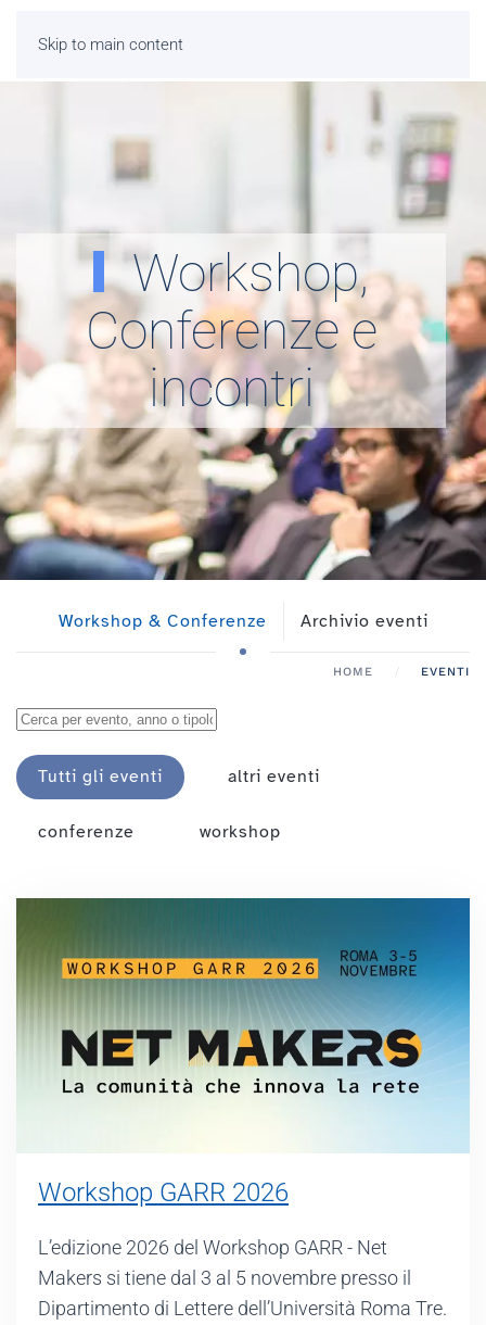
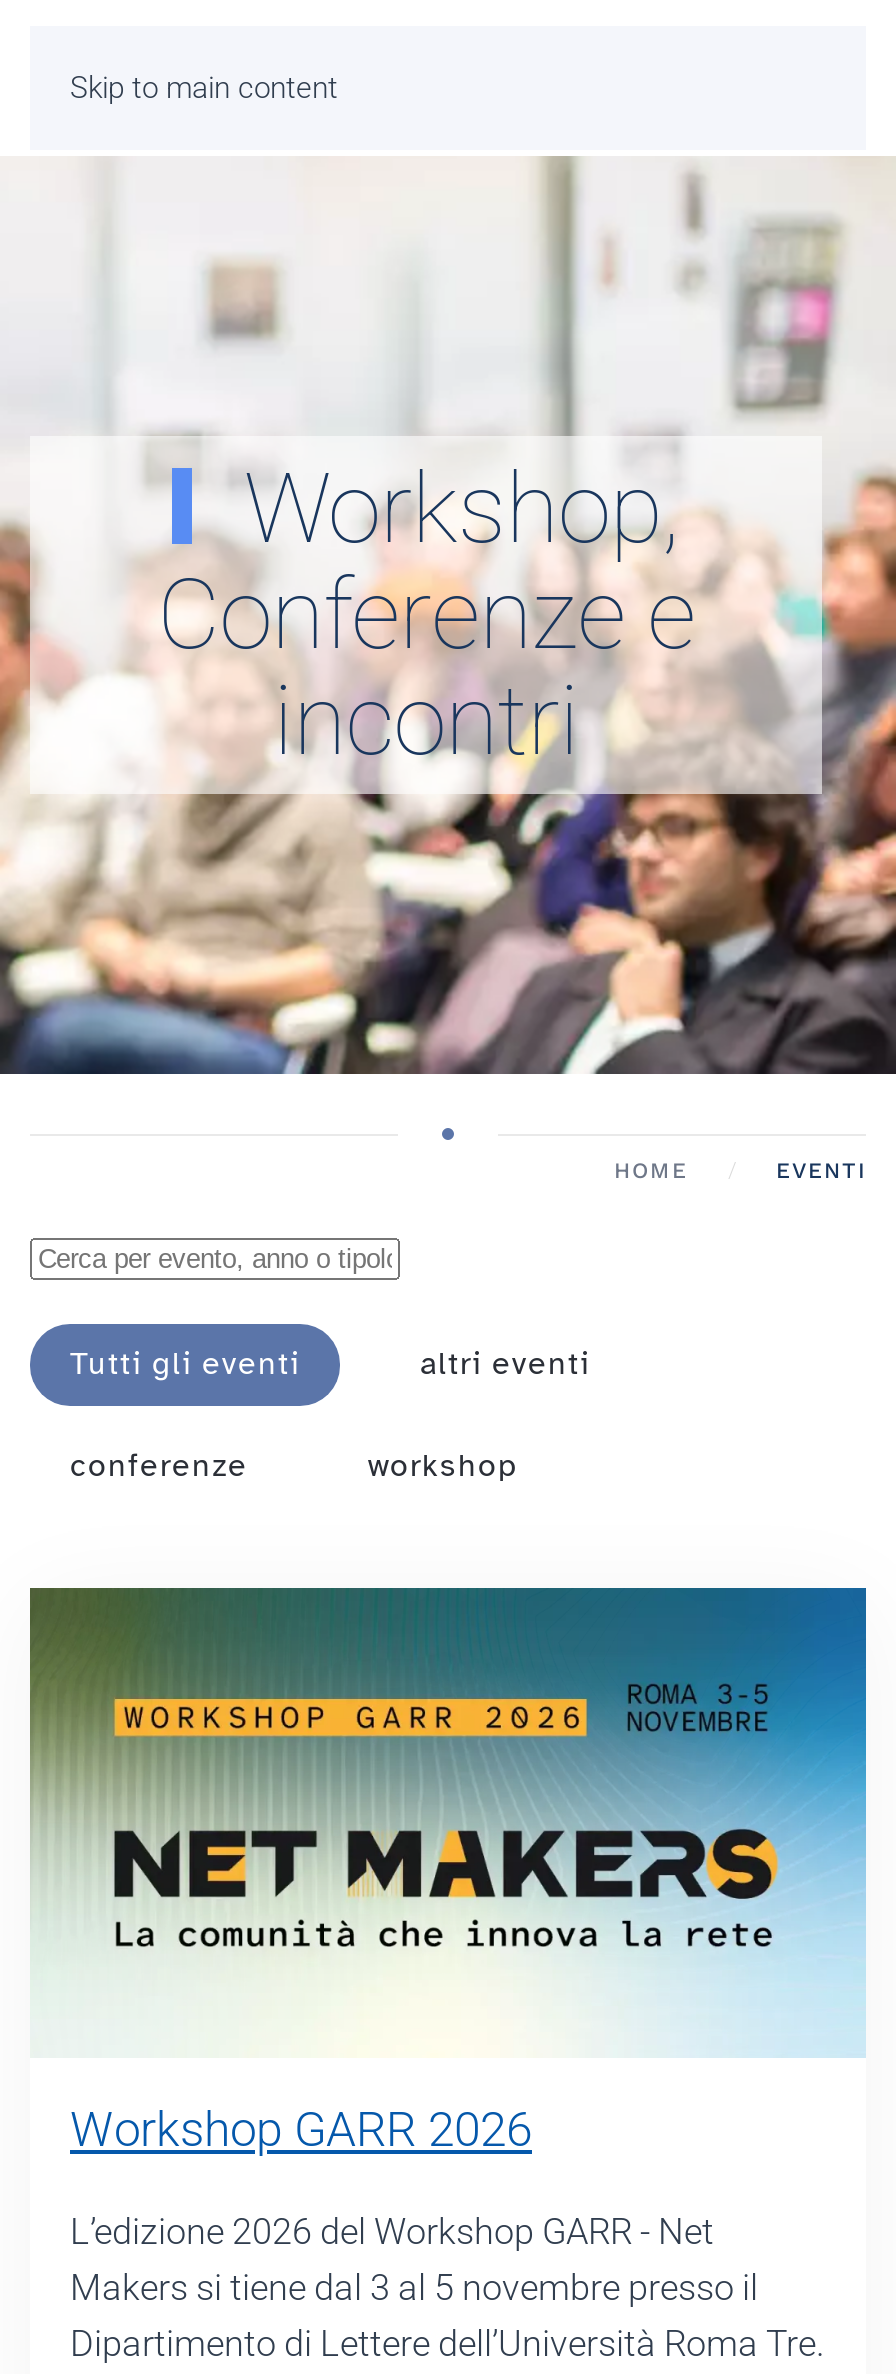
- Workshop & Conferenze
- Archivio eventi
